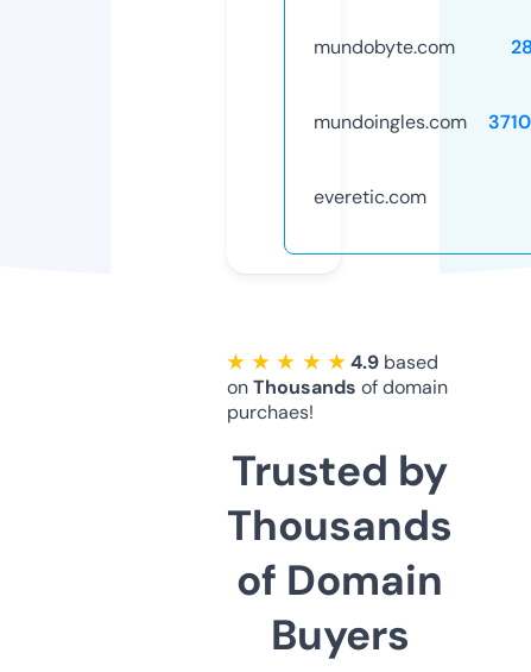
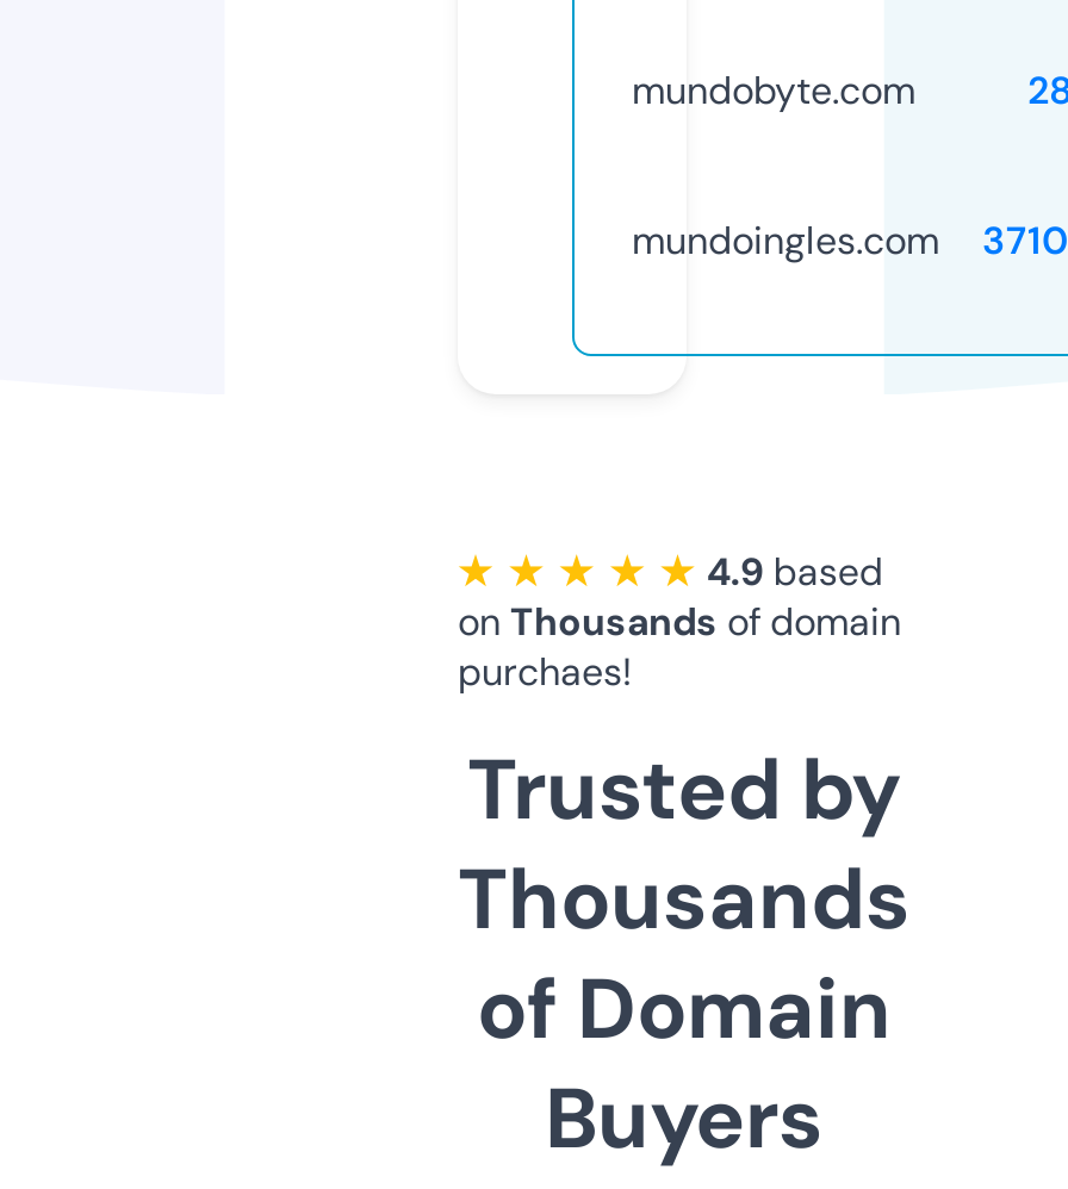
- everetic.com
